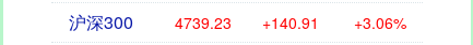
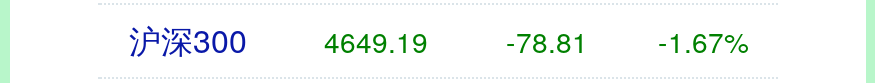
- 4739.23
+ 4649.19

- +140.91
+ -78.81

- +3.06%
+ -1.67%
